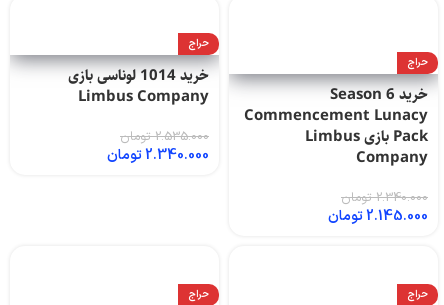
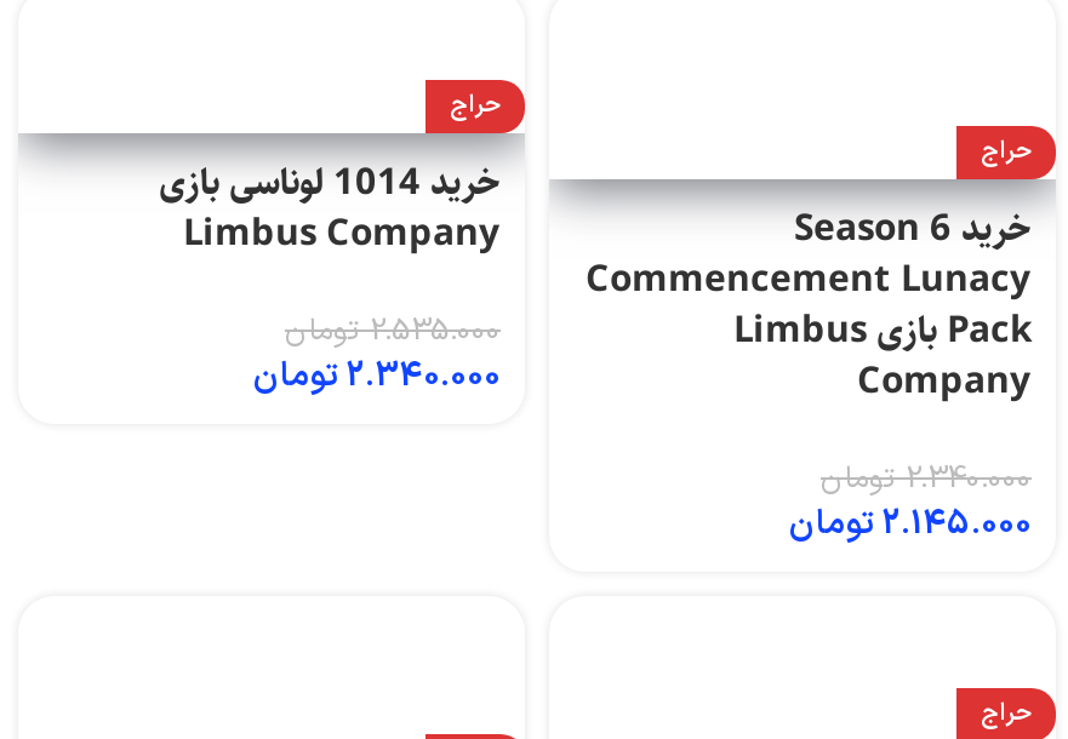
- حراج
